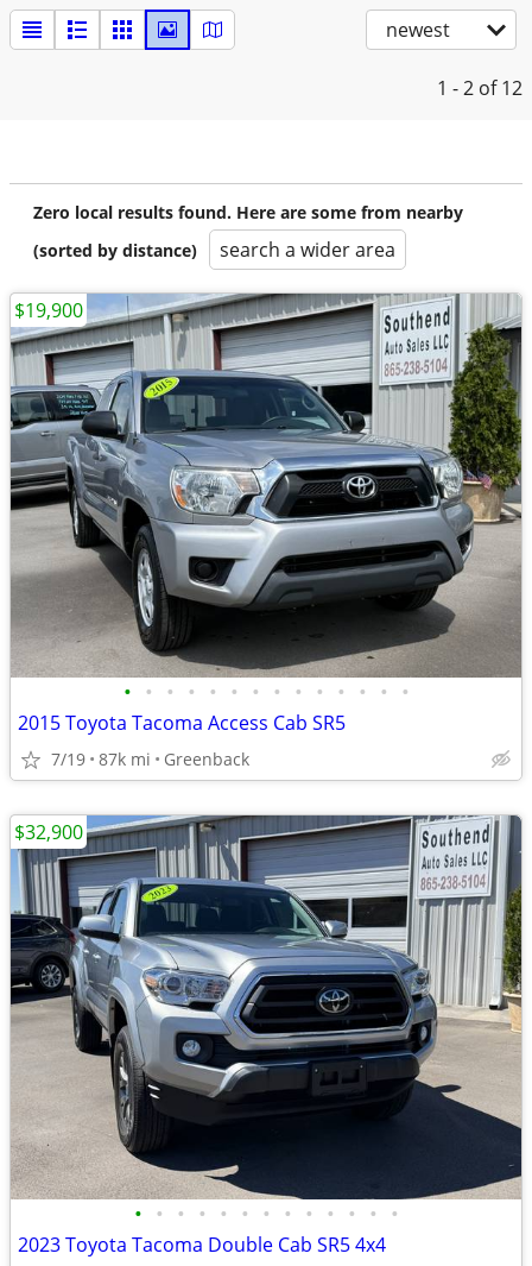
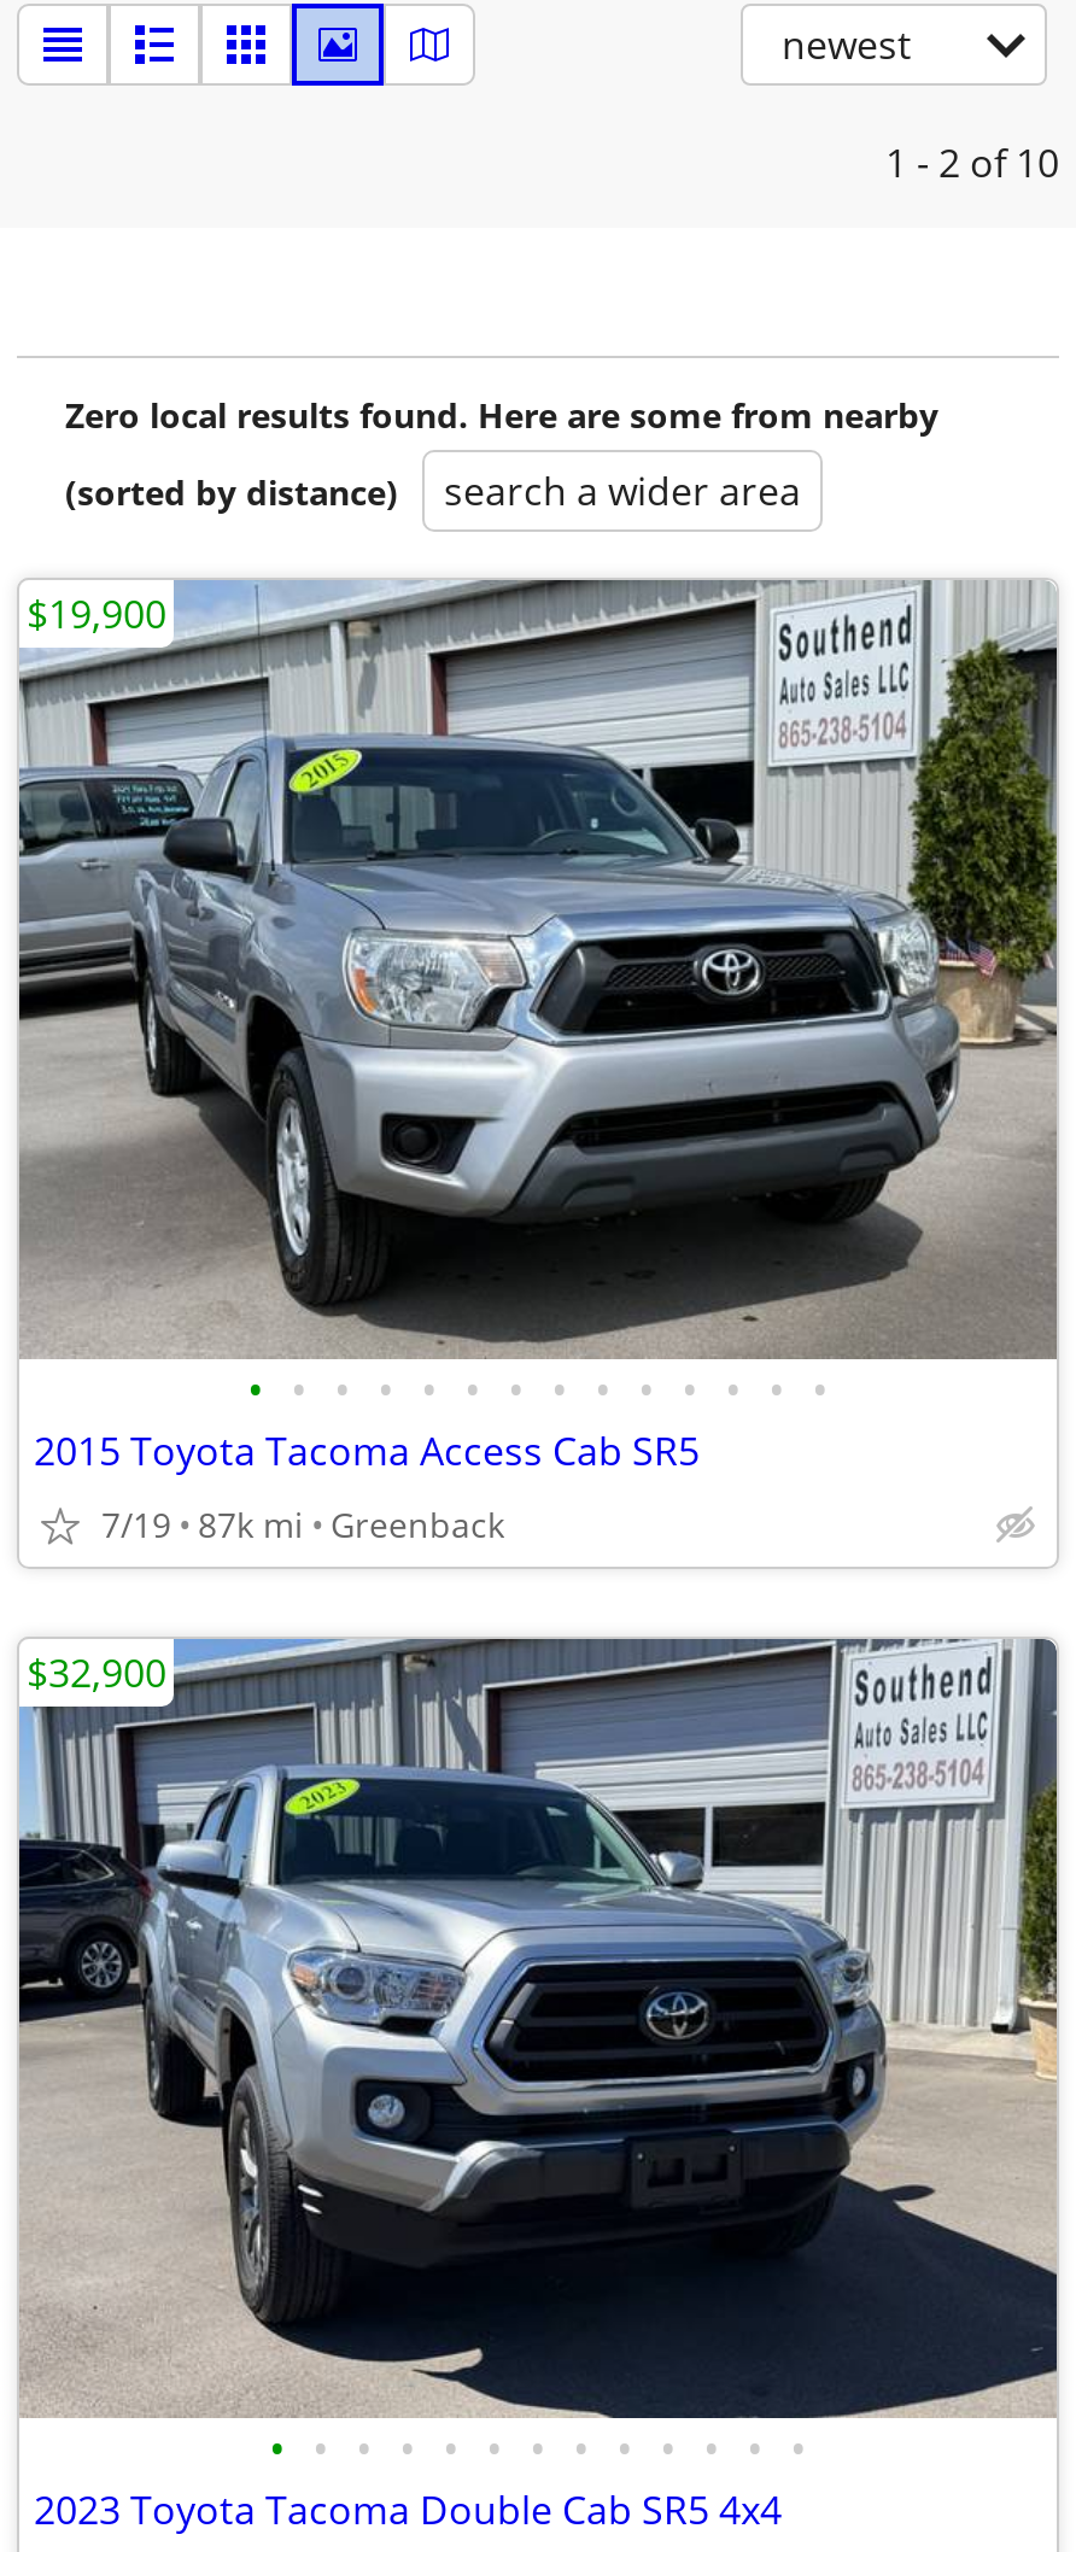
- 1 - 2 of 12
+ 1 - 2 of 10
